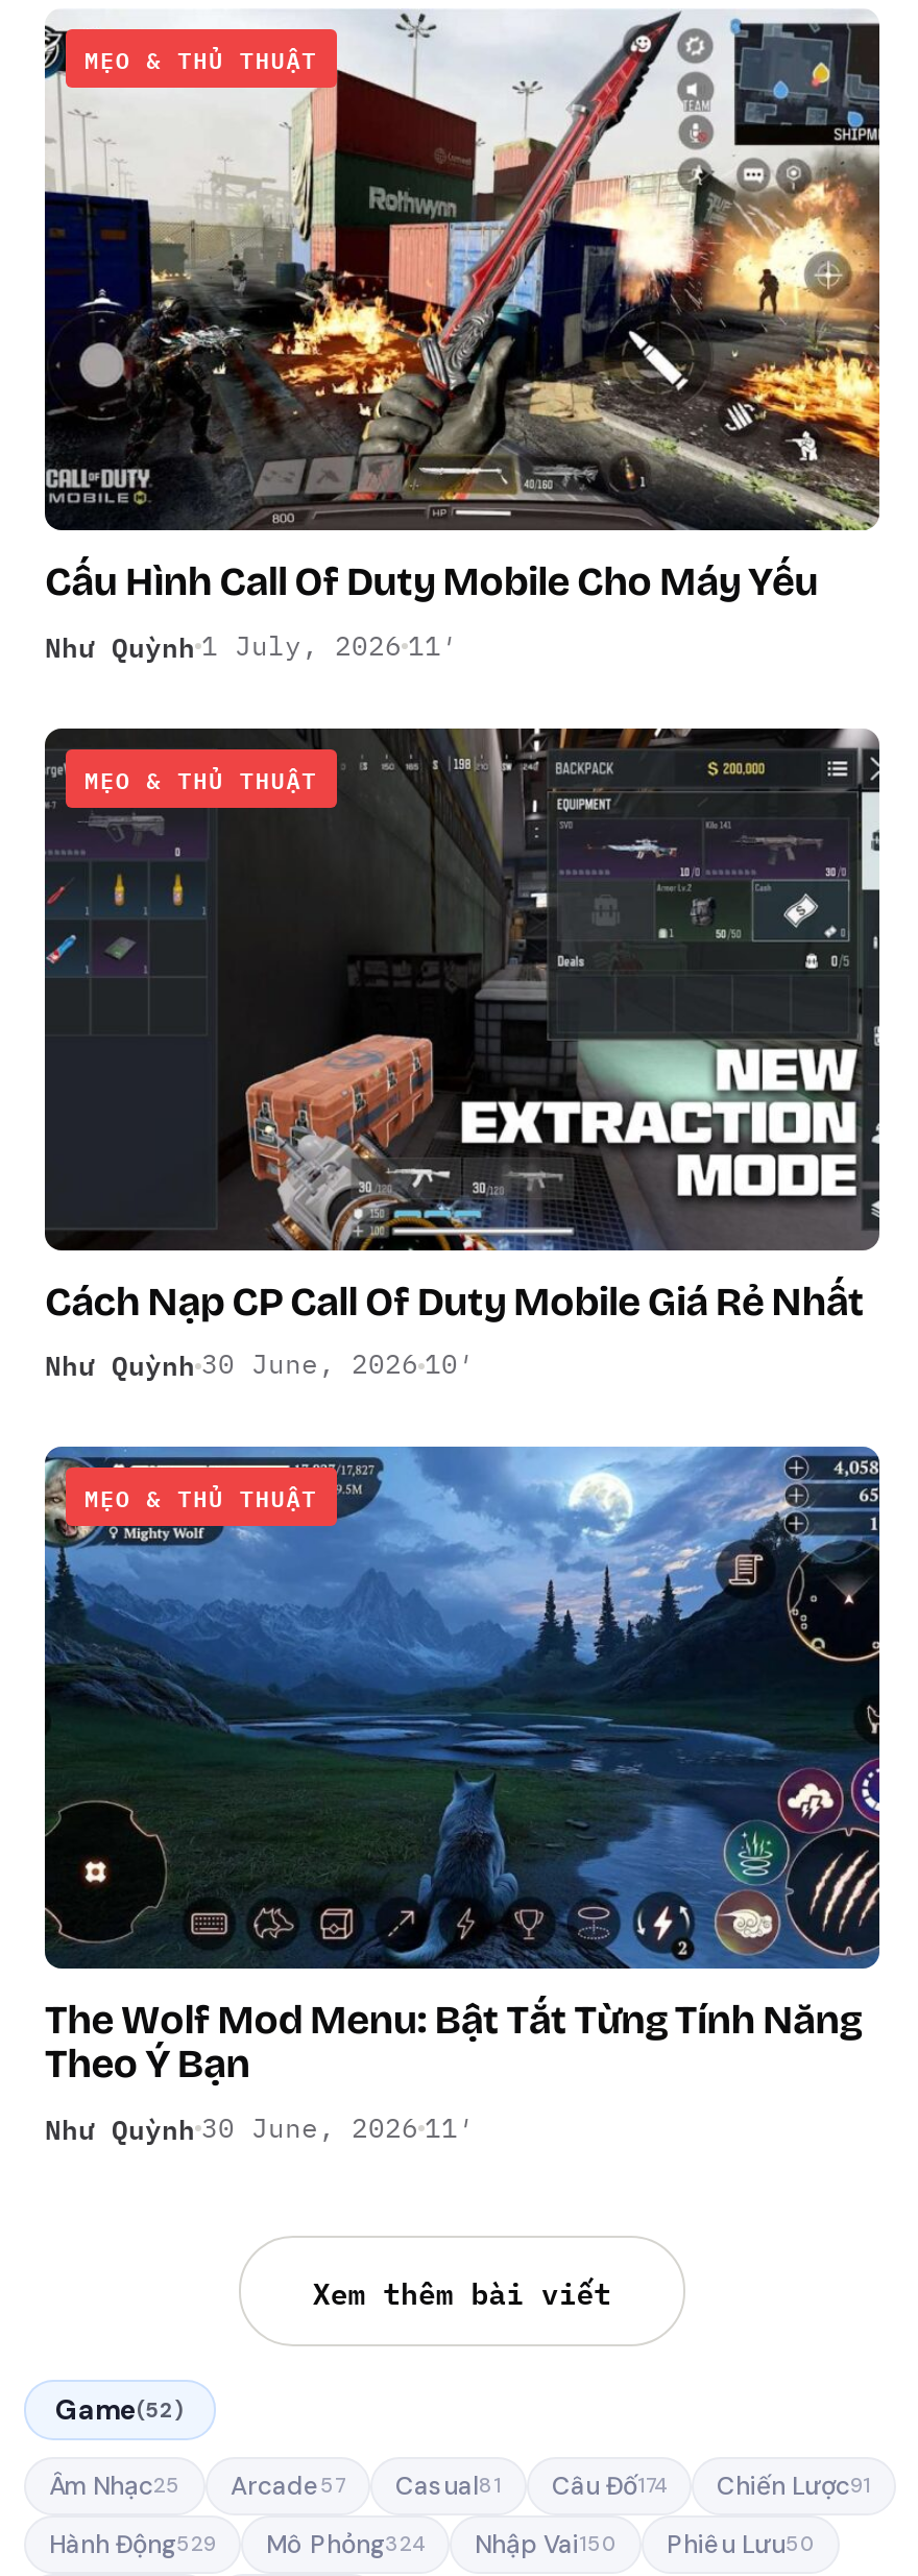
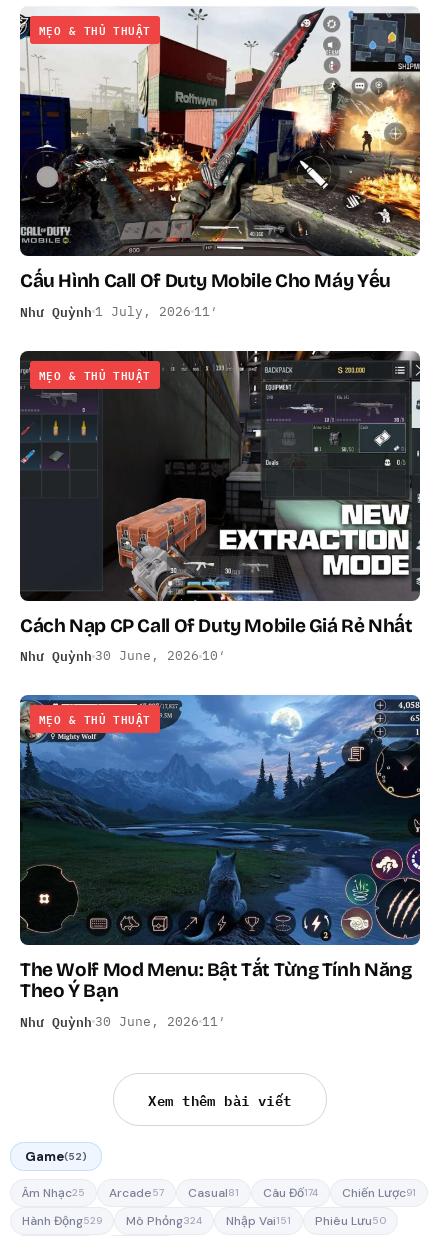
- Hành Động529 Mô Phỏng324 Nhập Vai150 Phiêu Lưu50
+ Hành Động529 Mô Phỏng324 Nhập Vai151 Phiêu Lưu50
